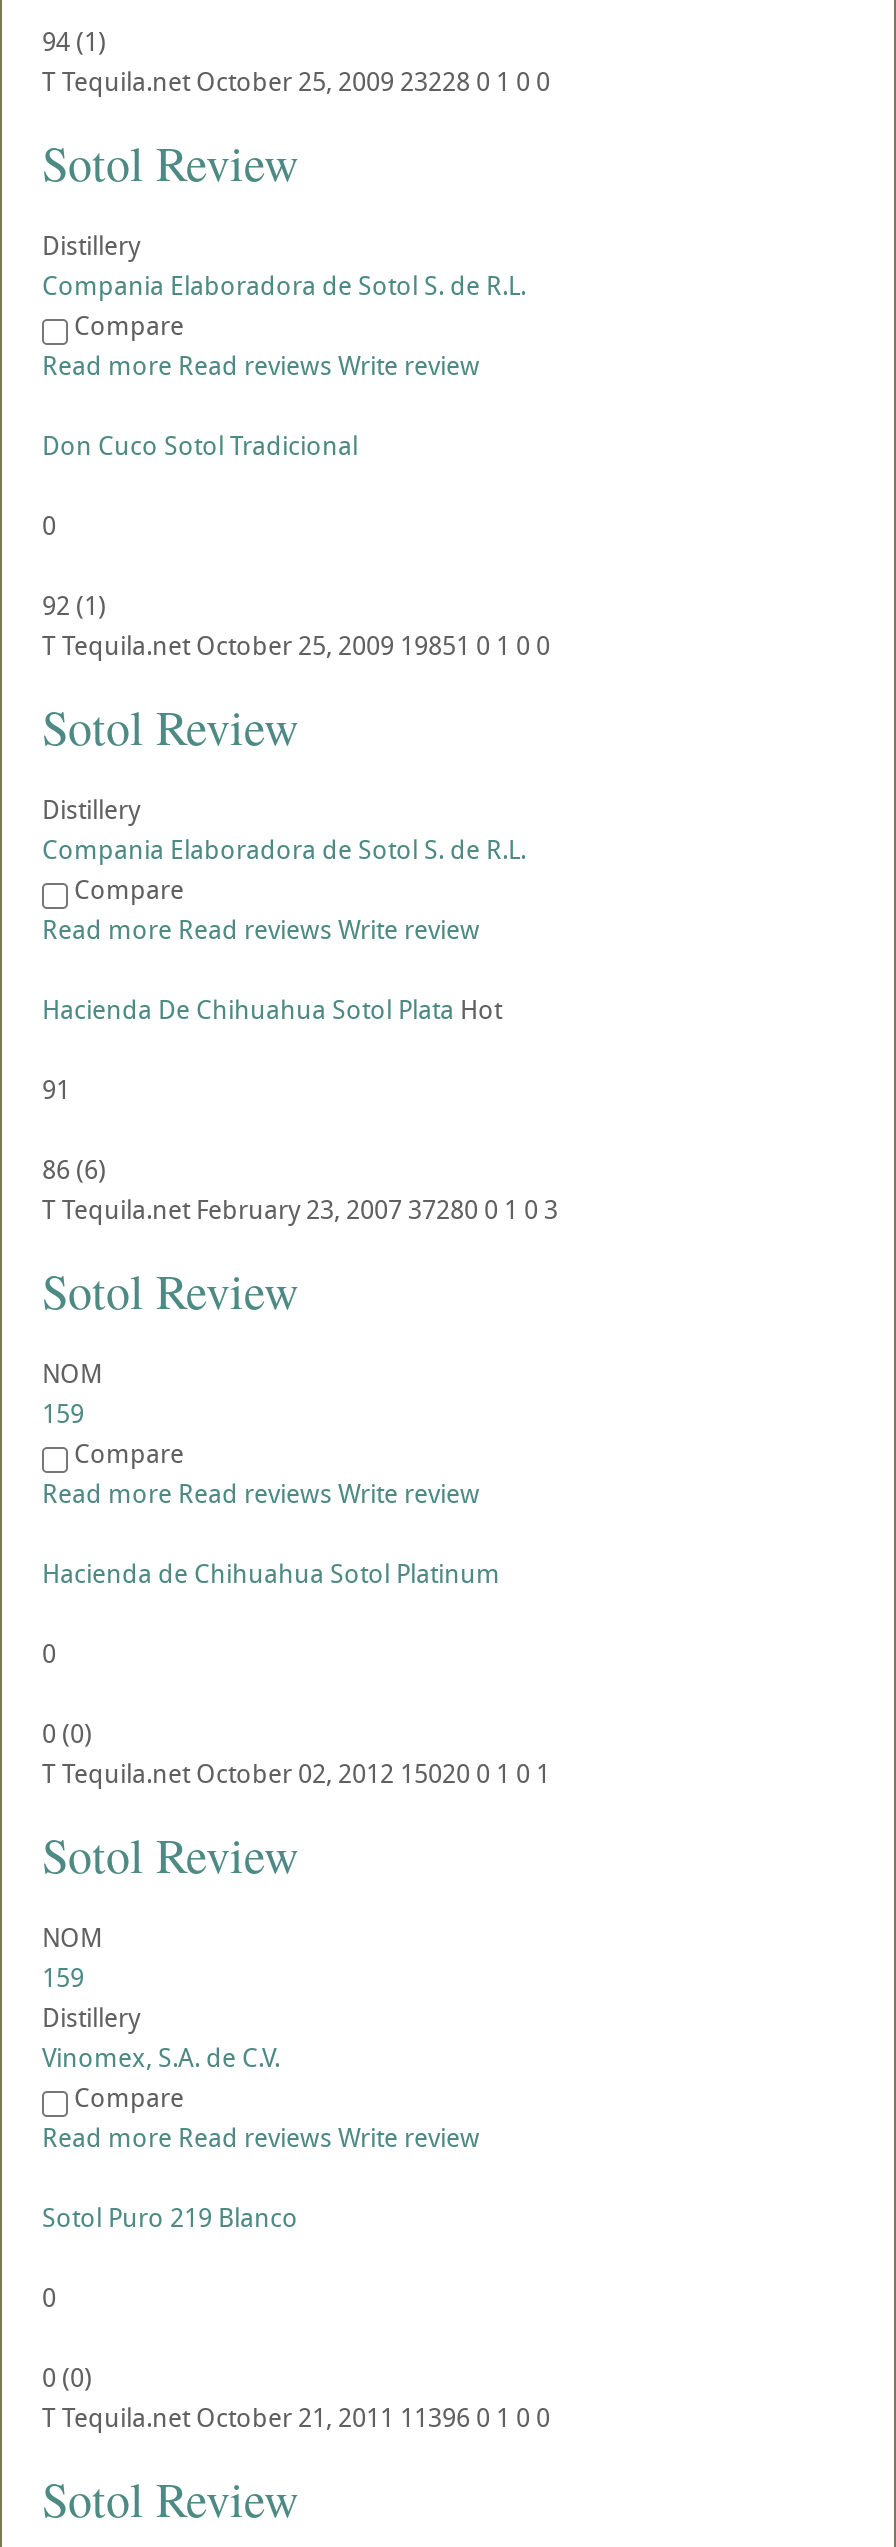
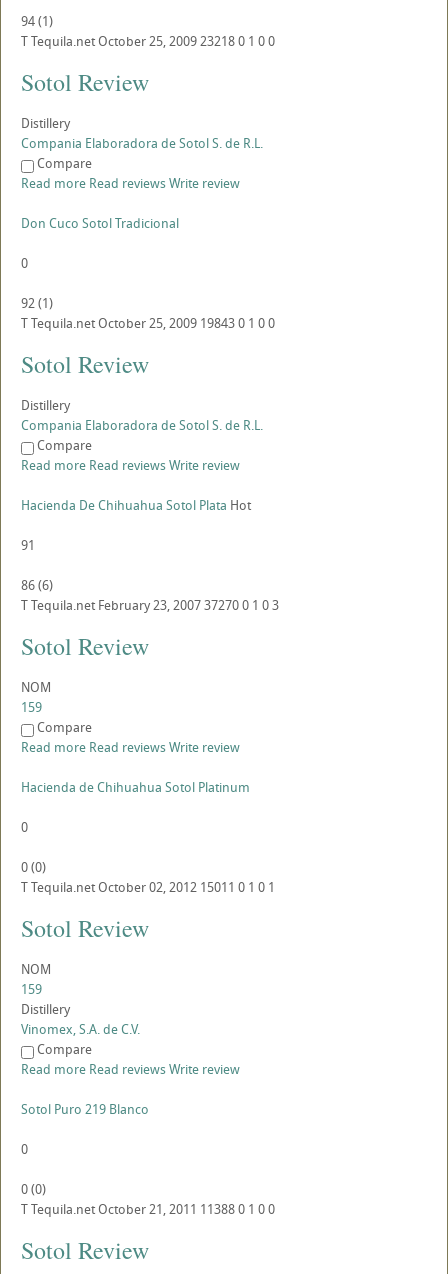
- T Tequila.net October 25, 2009 23228 0 1 0 0
+ T Tequila.net October 25, 2009 23218 0 1 0 0

- T Tequila.net October 25, 2009 19851 0 1 0 0
+ T Tequila.net October 25, 2009 19843 0 1 0 0

- T Tequila.net February 23, 2007 37280 0 1 0 3
+ T Tequila.net February 23, 2007 37270 0 1 0 3

- T Tequila.net October 02, 2012 15020 0 1 0 1
+ T Tequila.net October 02, 2012 15011 0 1 0 1

- T Tequila.net October 21, 2011 11396 0 1 0 0
+ T Tequila.net October 21, 2011 11388 0 1 0 0
